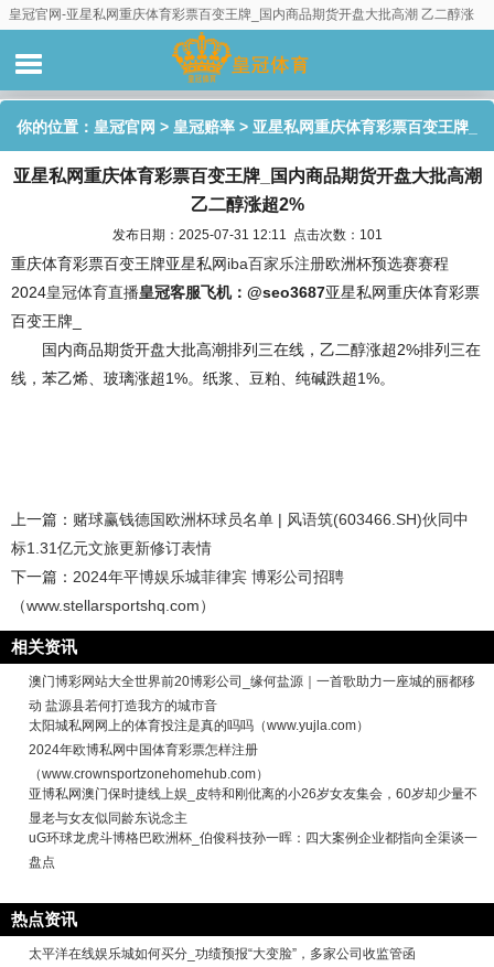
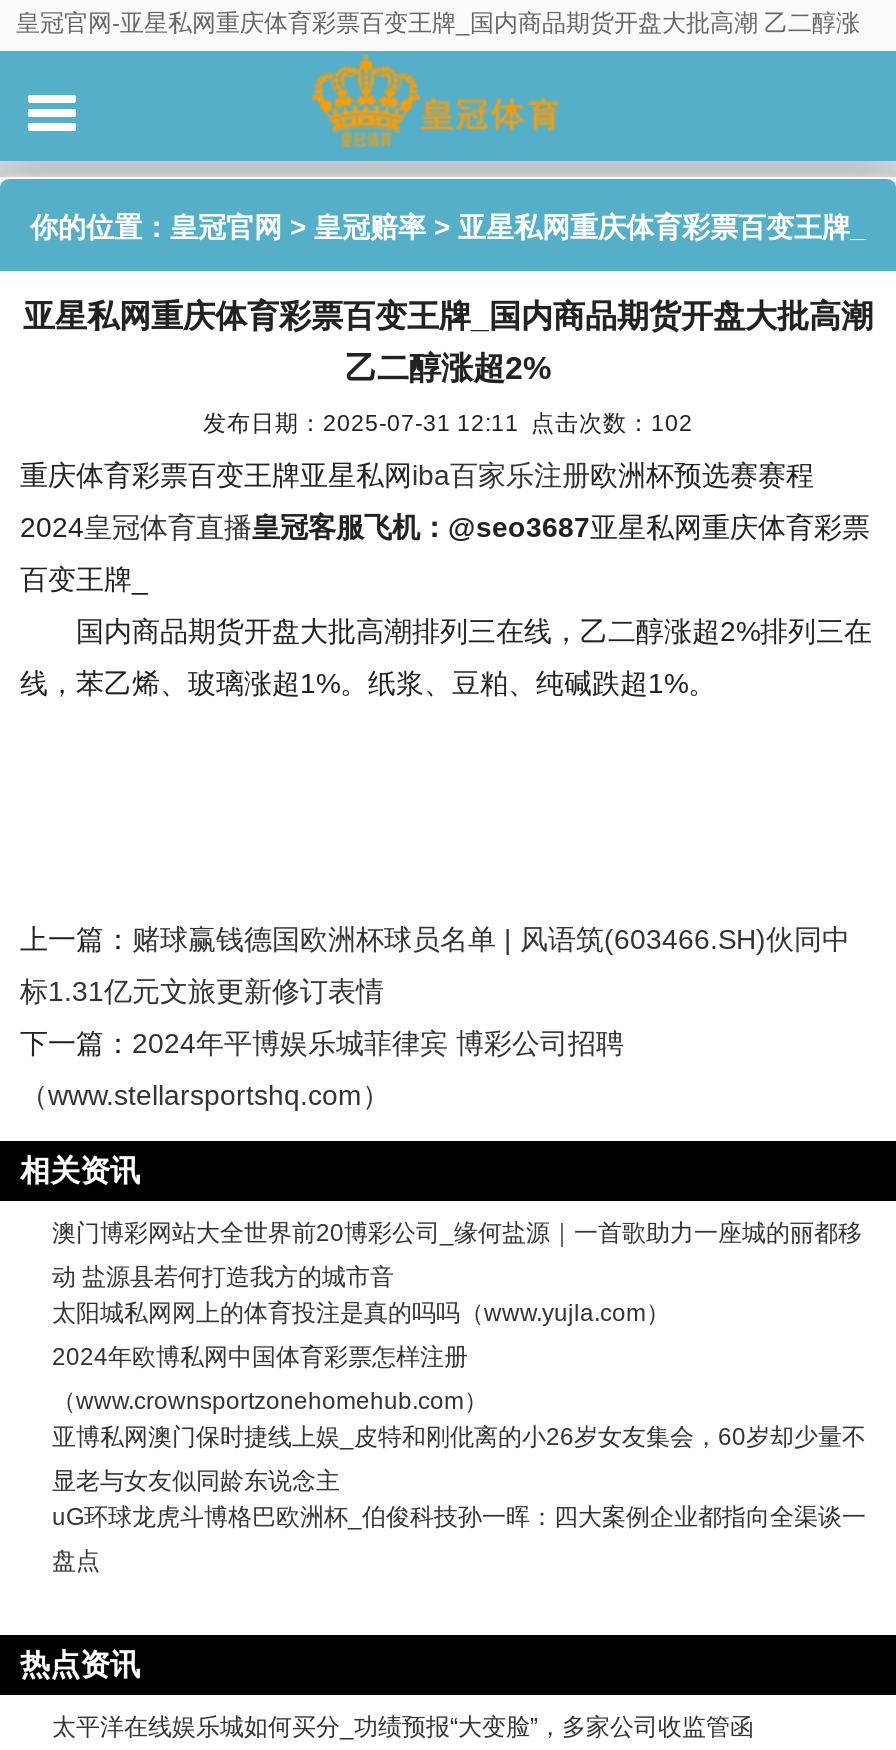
- 发布日期：2025-07-31 12:11 点击次数：101
+ 发布日期：2025-07-31 12:11 点击次数：102
